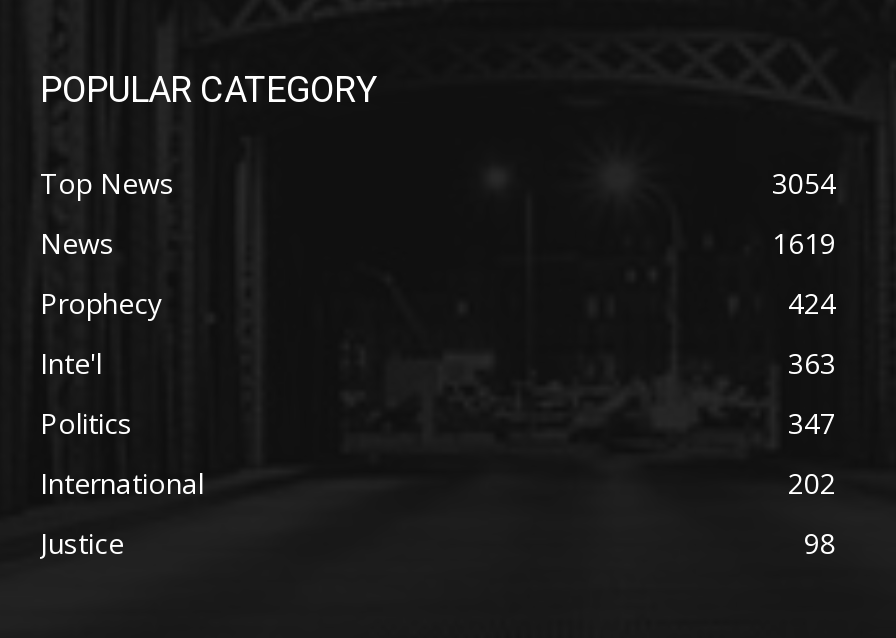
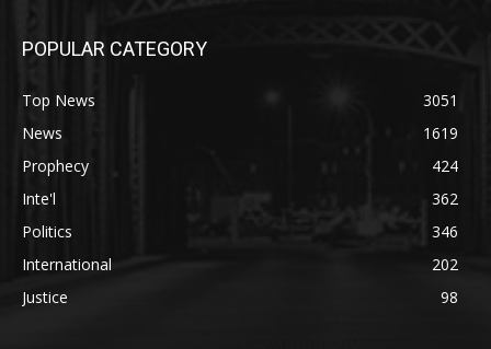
- 3054
+ 3051

- 363
+ 362

- 347
+ 346
